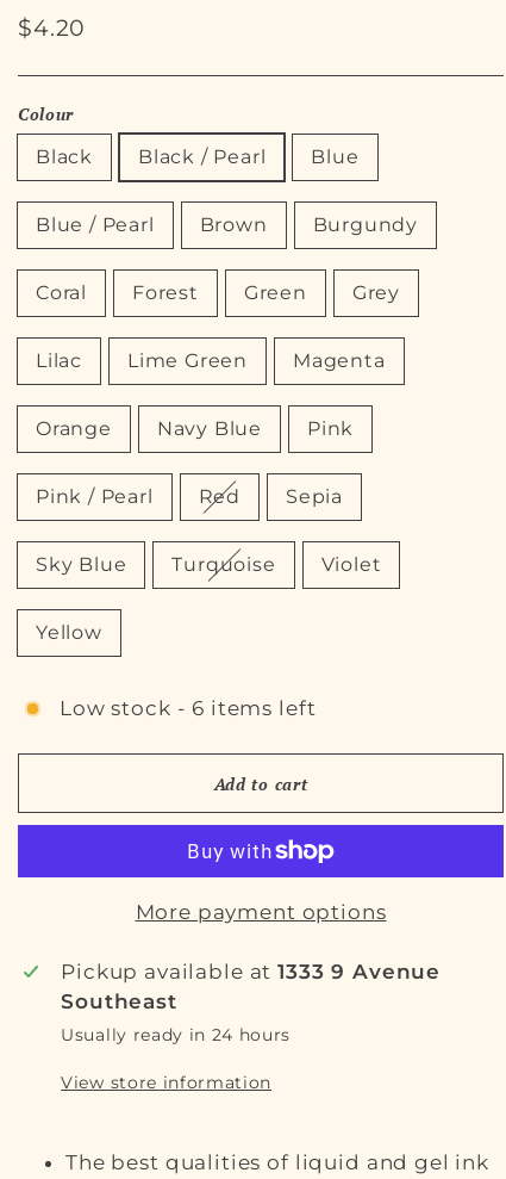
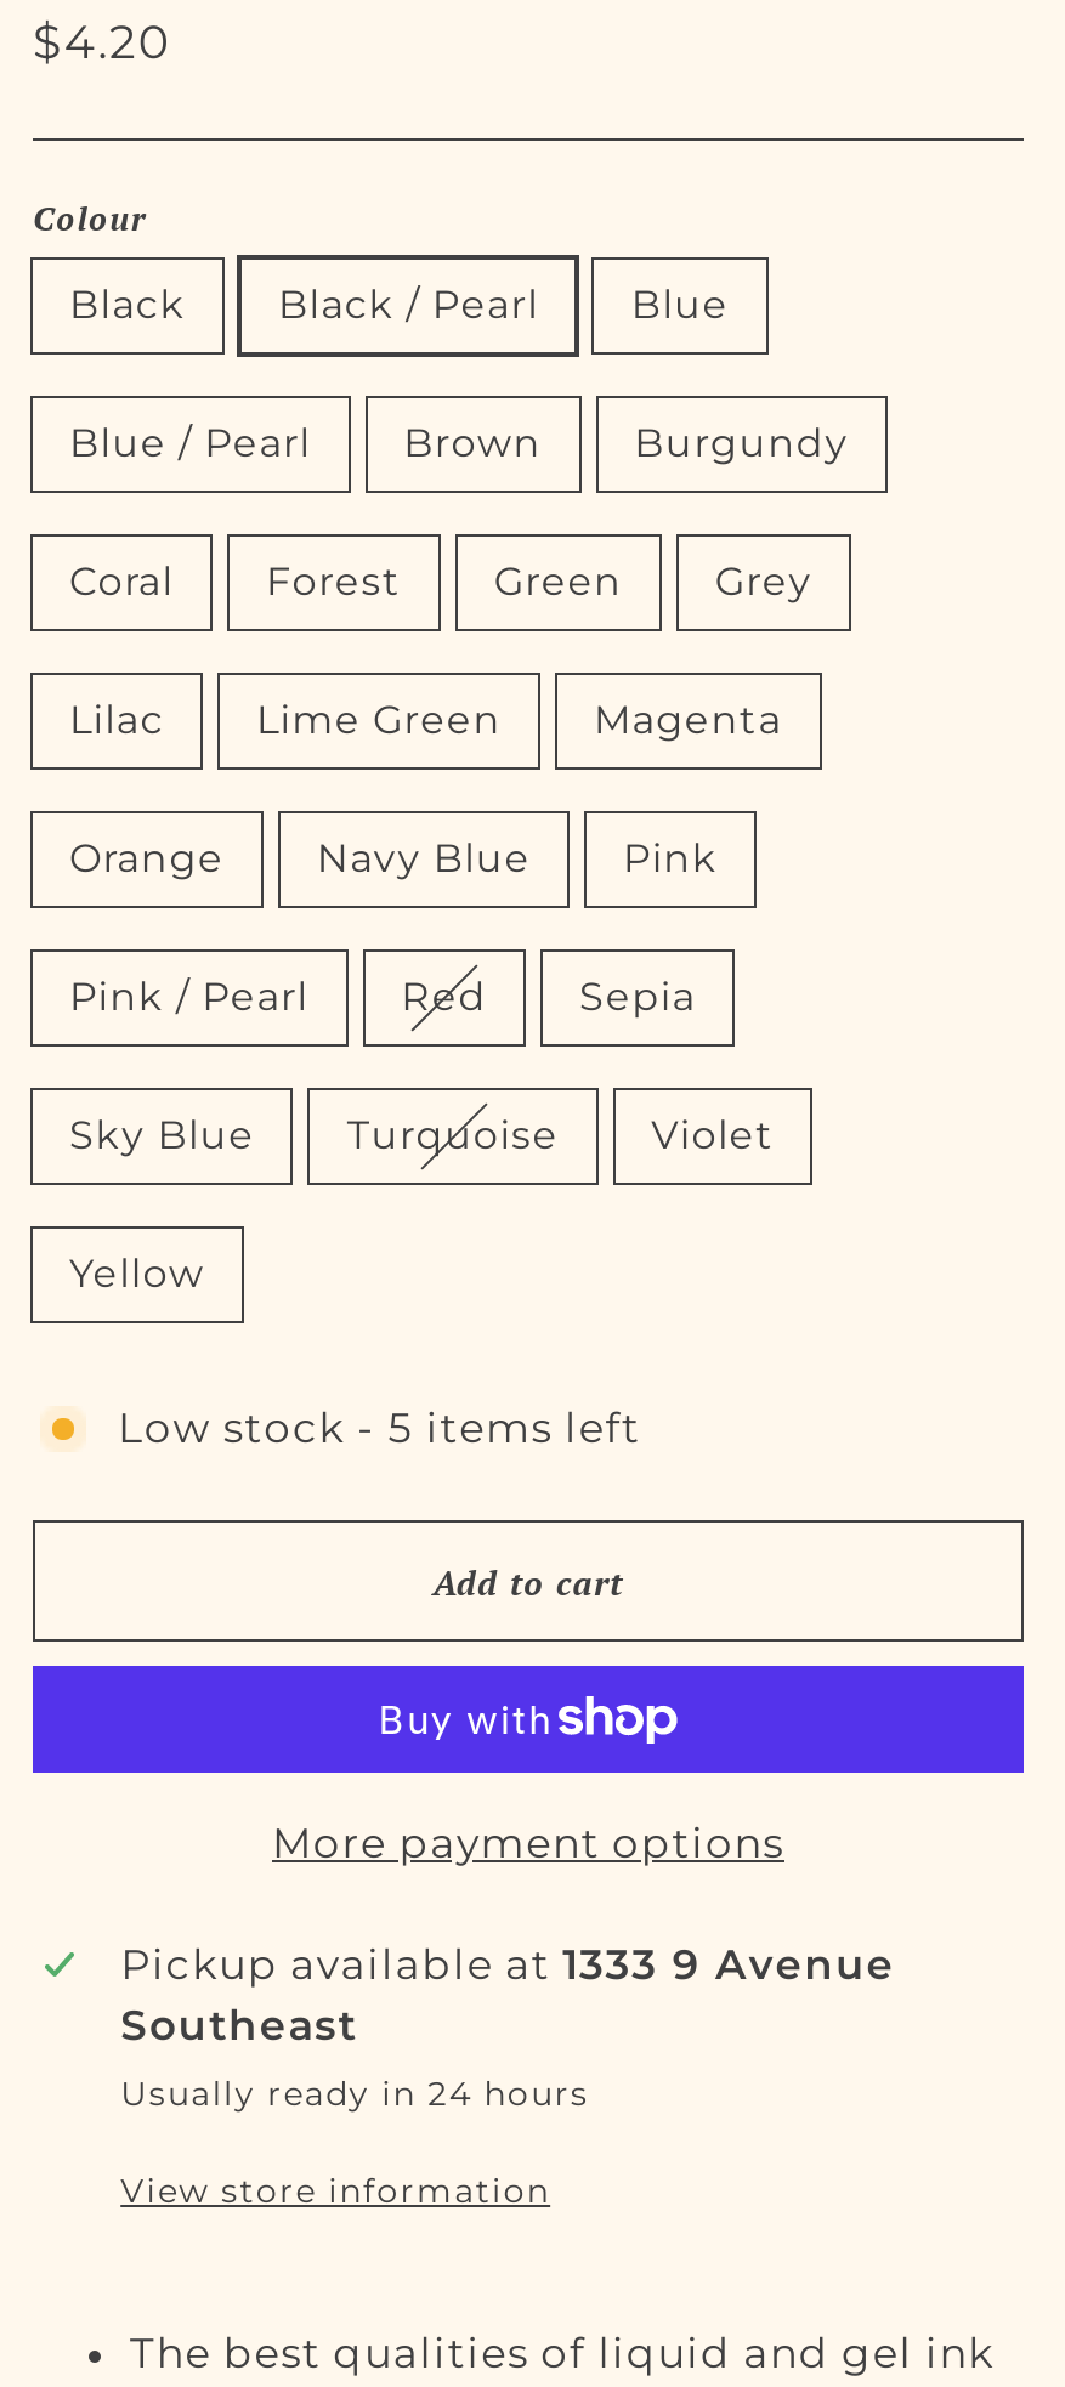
- Low stock - 6 items left
+ Low stock - 5 items left
